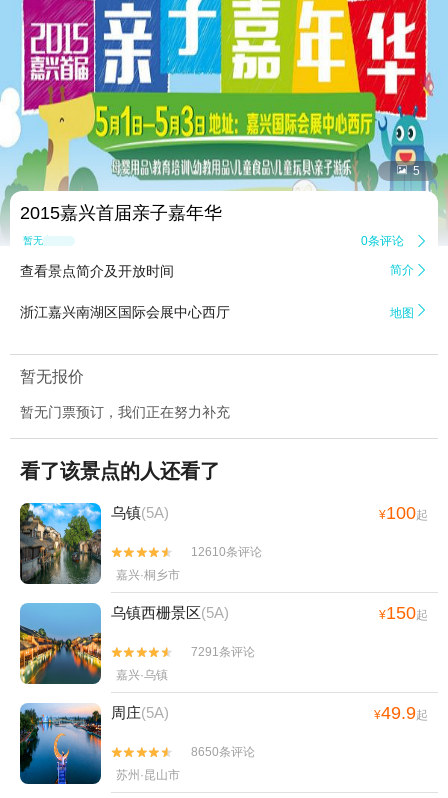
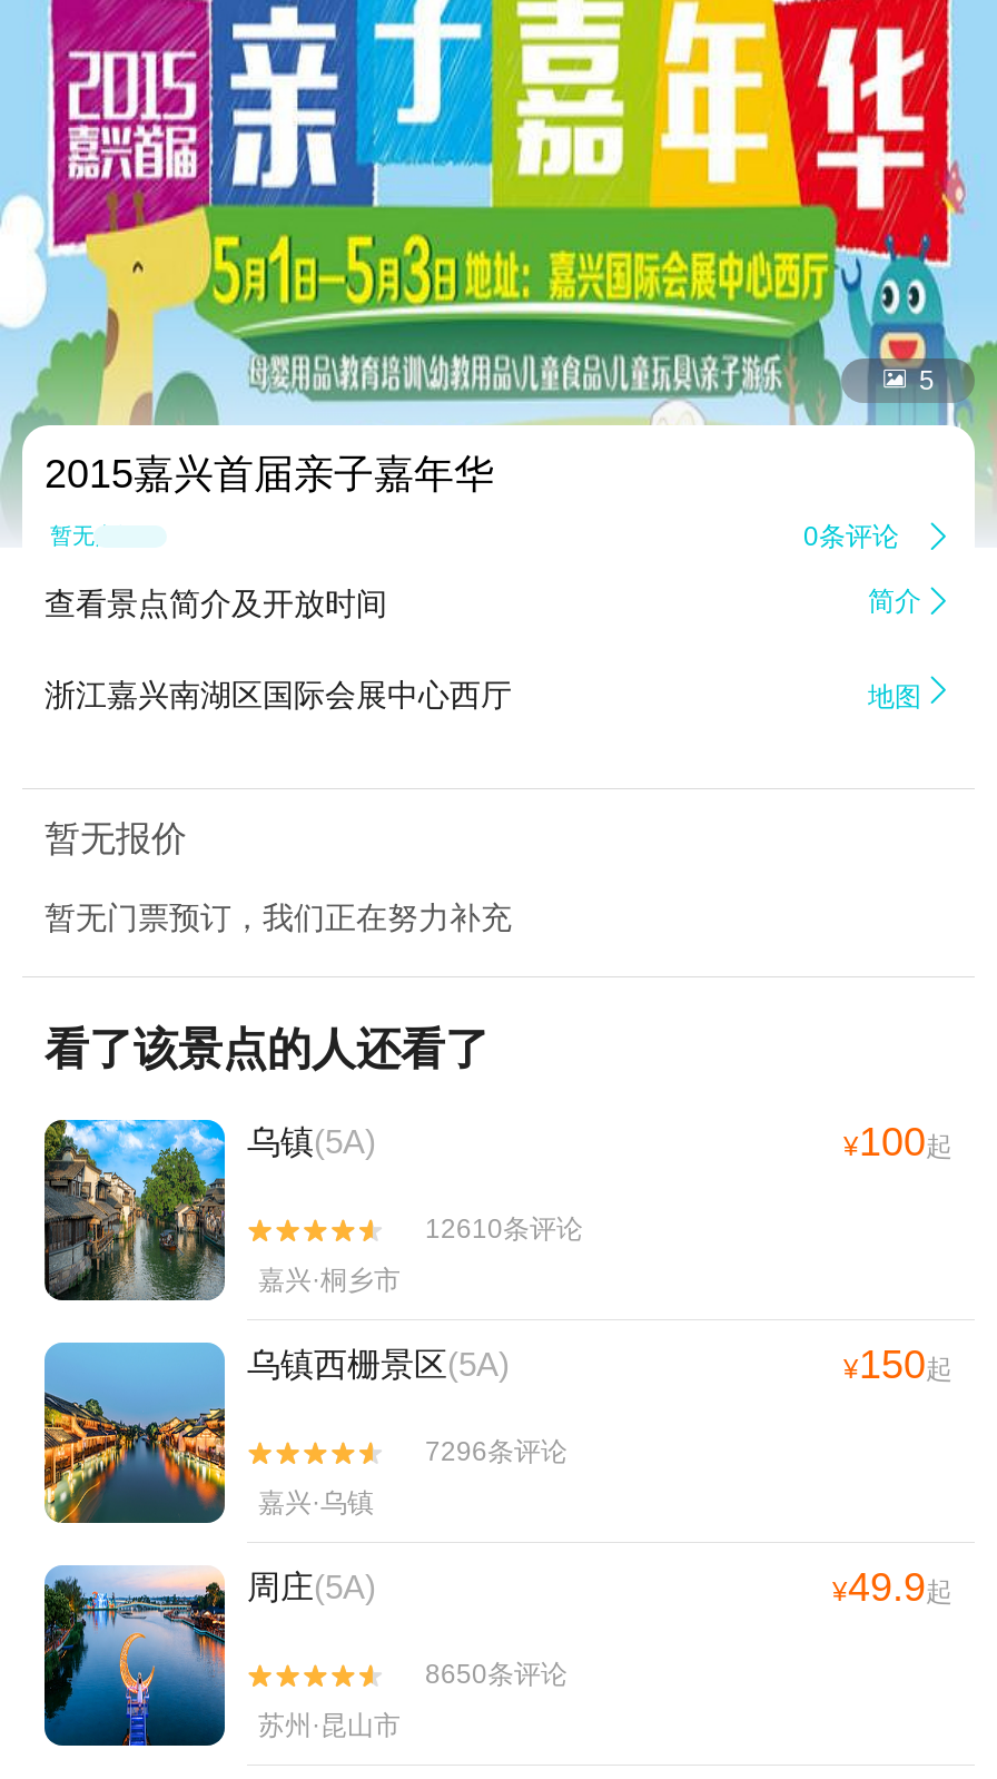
- 7291条评论
+ 7296条评论
